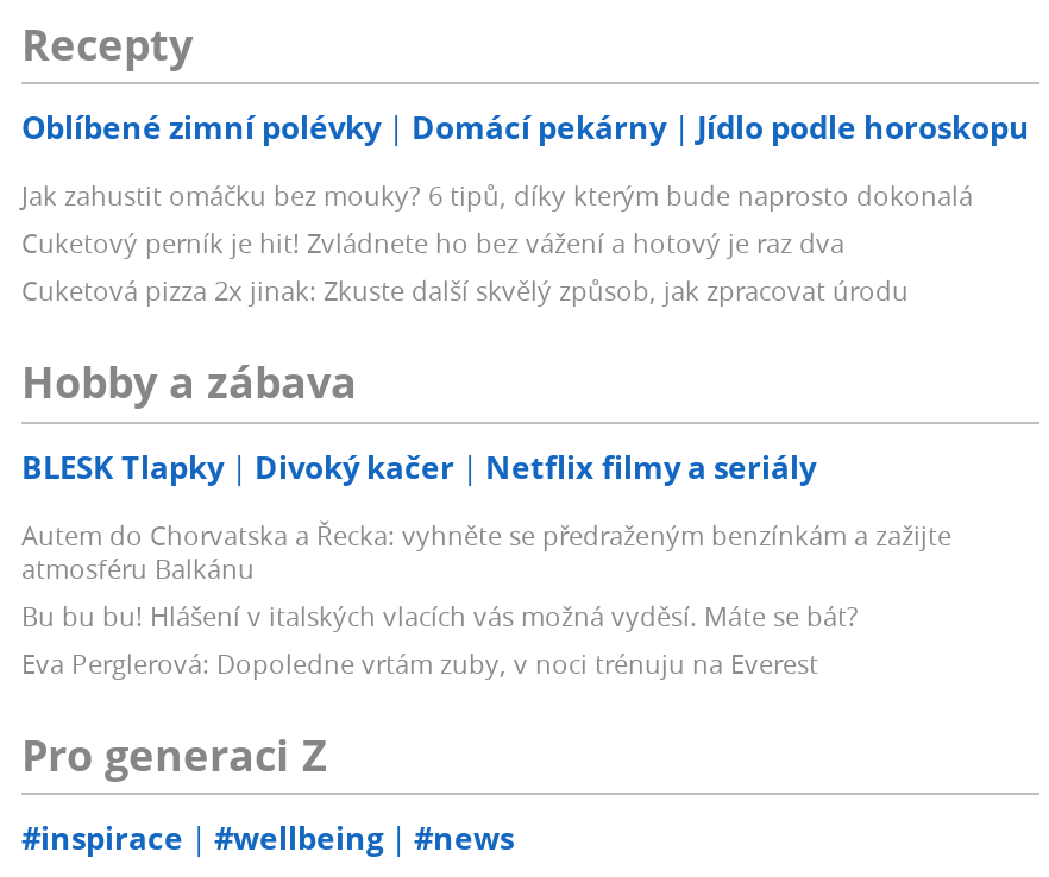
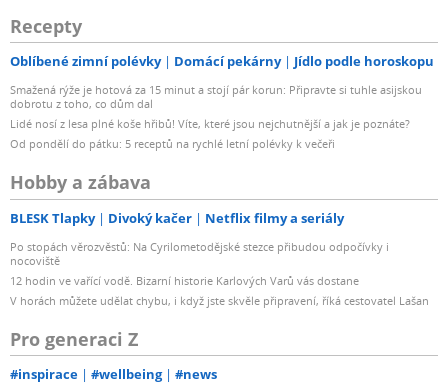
- Jak zahustit omáčku bez mouky? 6 tipů, díky kterým bude naprosto dokonalá
- Cuketový perník je hit! Zvládnete ho bez vážení a hotový je raz dva
- Cuketová pizza 2x jinak: Zkuste další skvělý způsob, jak zpracovat úrodu
+ Smažená rýže je hotová za 15 minut a stojí pár korun: Připravte si tuhle asijskou
+ dobrotu z toho, co dům dal
+ Lidé nosí z lesa plné koše hřibů! Víte, které jsou nejchutnější a jak je poznáte?
+ Od pondělí do pátku: 5 receptů na rychlé letní polévky k večeři

- Autem do Chorvatska a Řecka: vyhněte se předraženým benzínkám a zažijte
- atmosféru Balkánu
- Bu bu bu! Hlášení v italských vlacích vás možná vyděsí. Máte se bát?
- Eva Perglerová: Dopoledne vrtám zuby, v noci trénuju na Everest
+ Po stopách věrozvěstů: Na Cyrilometodějské stezce přibudou odpočívky i
+ nocoviště
+ 12 hodin ve vařící vodě. Bizarní historie Karlových Varů vás dostane
+ V horách můžete udělat chybu, i když jste skvěle připravení, říká cestovatel Lašan
